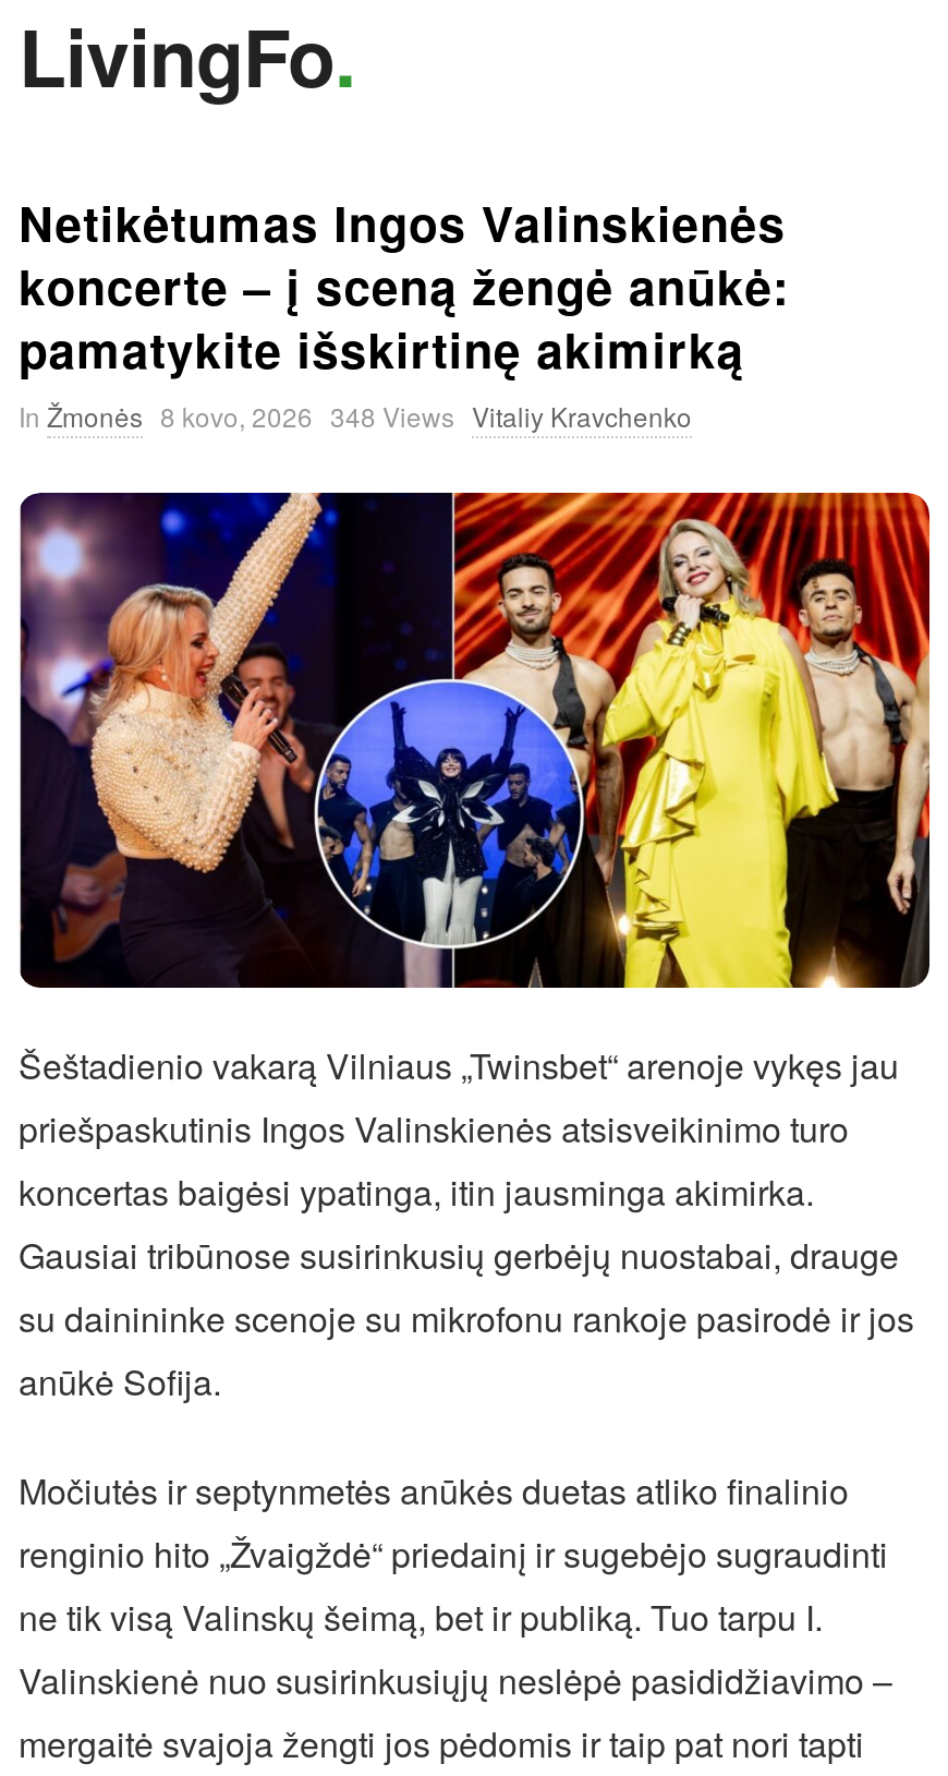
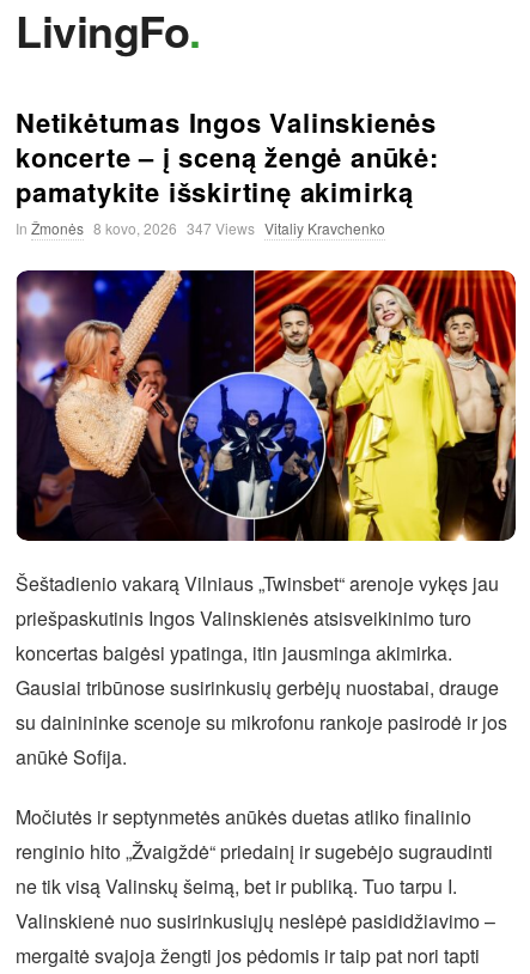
- In Žmonės 8 kovo, 2026 348 Views Vitaliy Kravchenko
+ In Žmonės 8 kovo, 2026 347 Views Vitaliy Kravchenko
